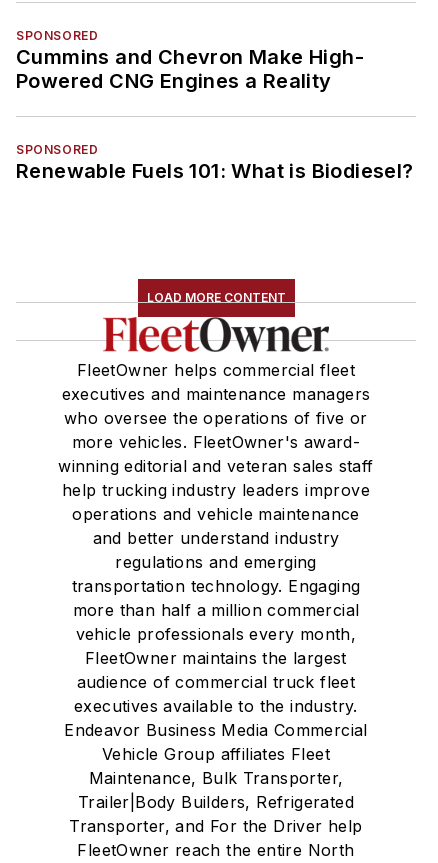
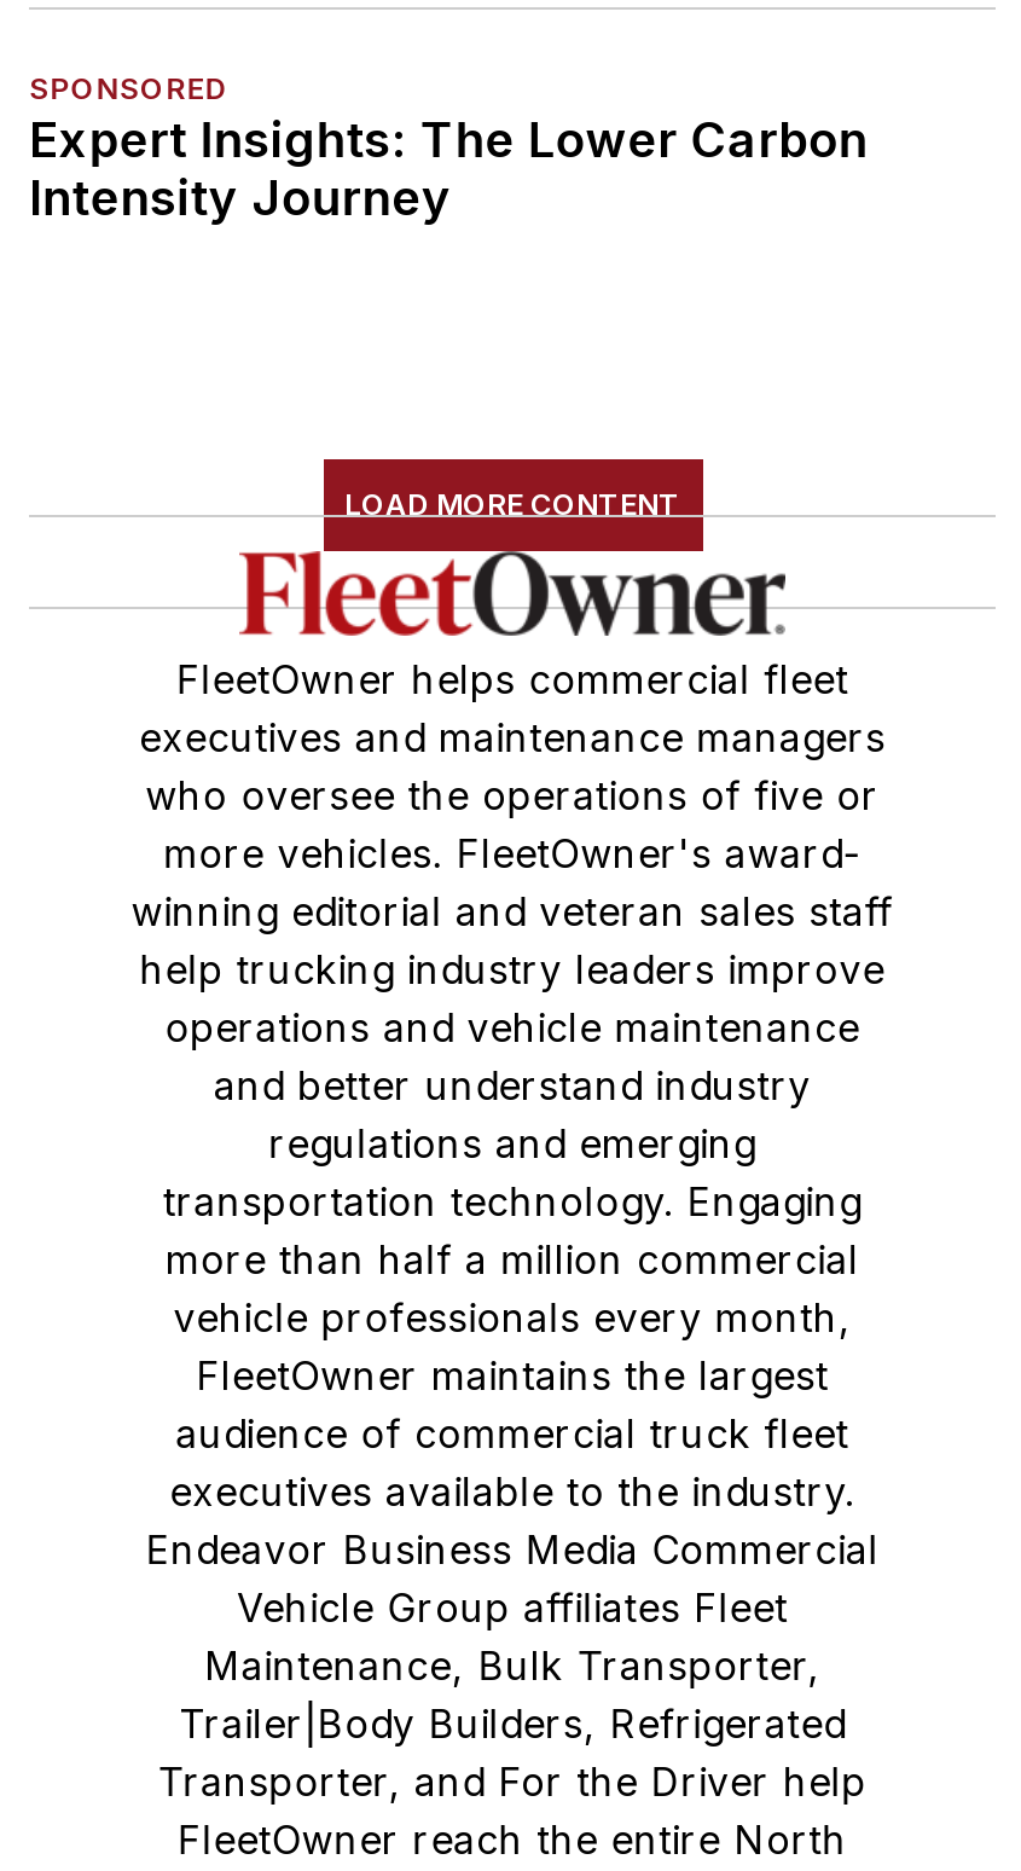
- Cummins and Chevron Make High-
- Powered CNG Engines a Reality
- SPONSORED
- Renewable Fuels 101: What is Biodiesel?
+ Expert Insights: The Lower Carbon
+ Intensity Journey
